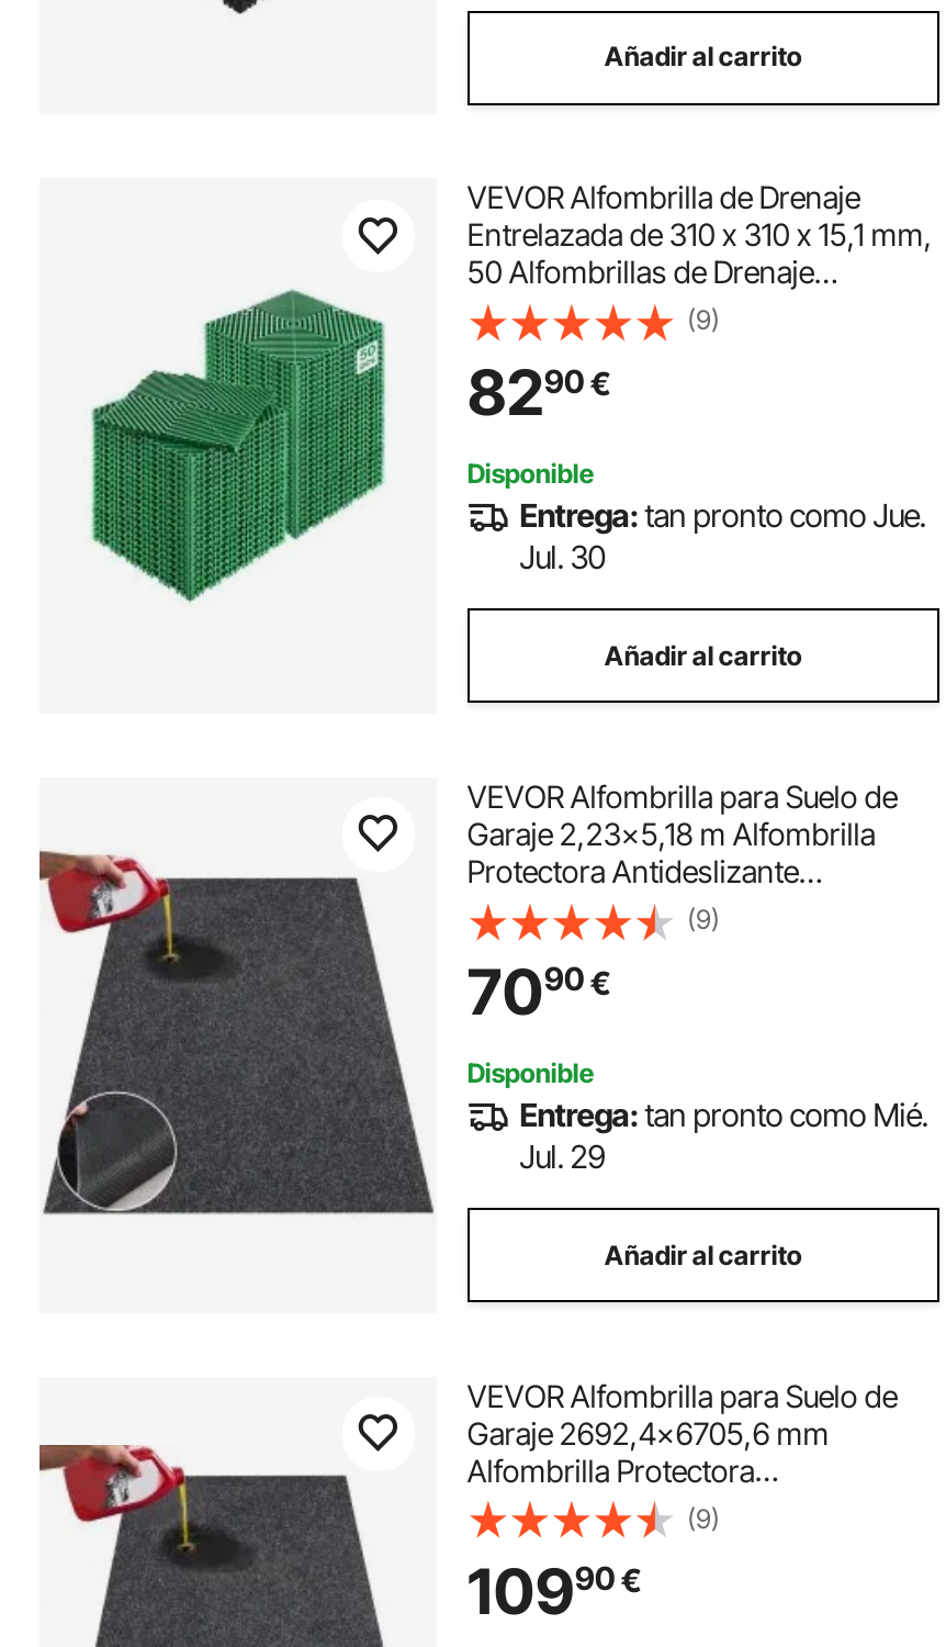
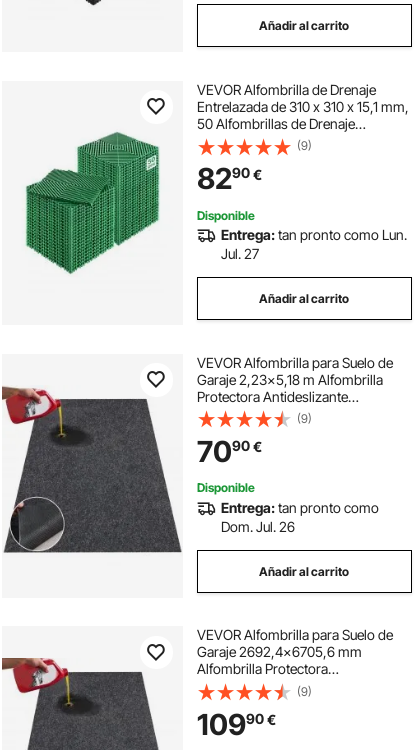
- Entrega: tan pronto como Jue.
+ Entrega: tan pronto como Lun.

- Jul. 30
+ Jul. 27

- Entrega: tan pronto como Mié.
- Jul. 29
+ Entrega: tan pronto como
+ Dom. Jul. 26
